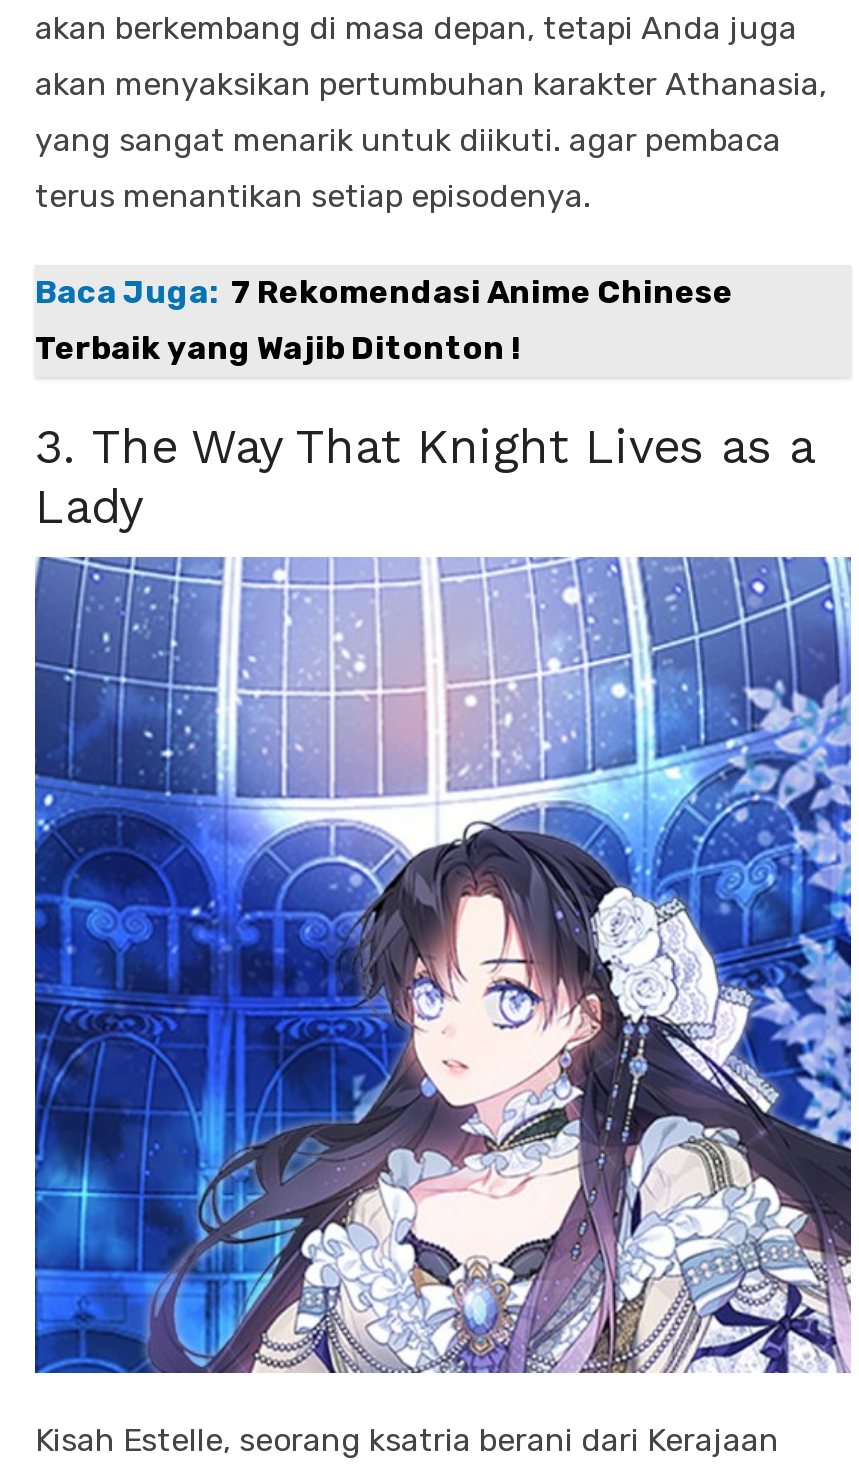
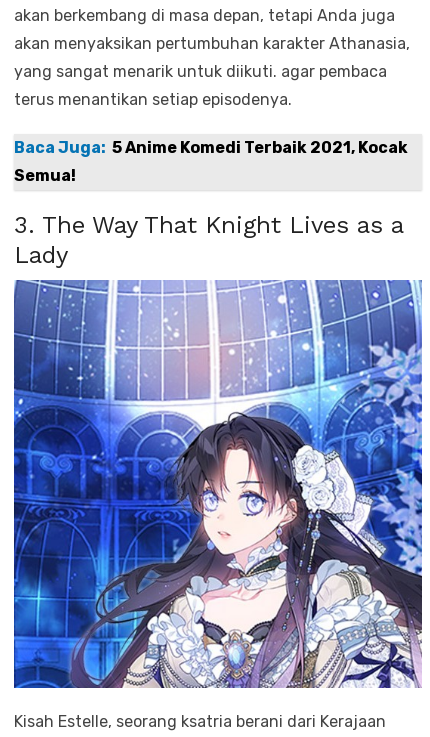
- Baca Juga: 7 Rekomendasi Anime Chinese
+ Baca Juga: 5 Anime Komedi Terbaik 2021, Kocak

- Terbaik yang Wajib Ditonton !
+ Semua!
